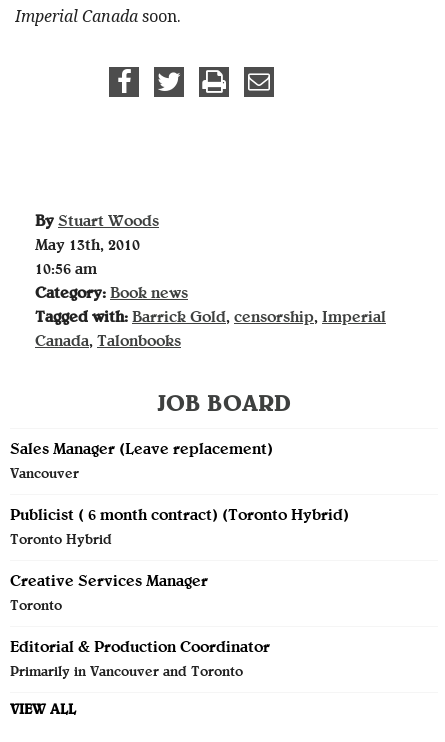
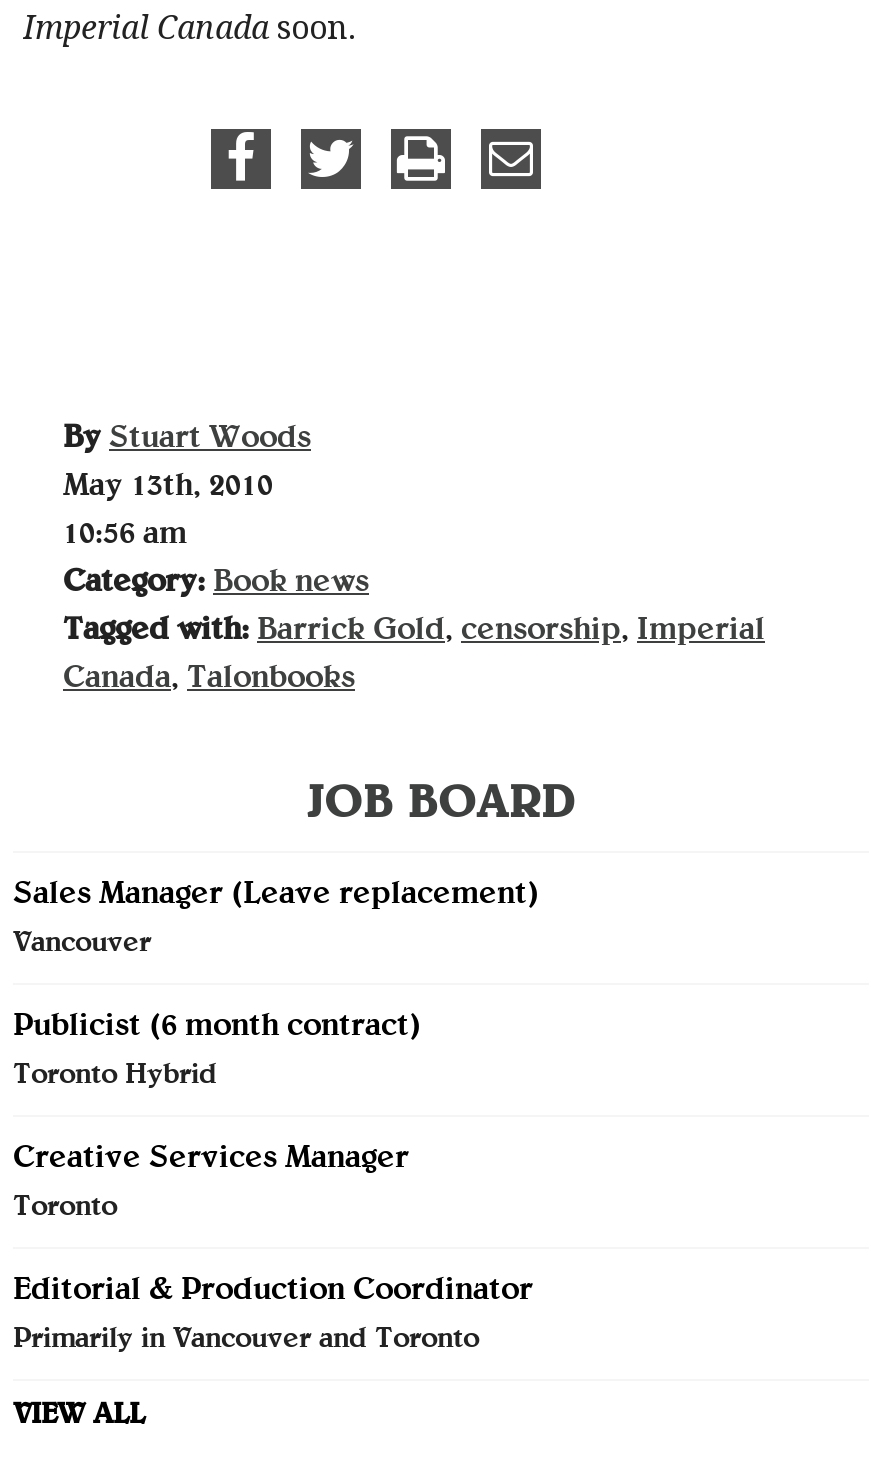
- Publicist ( 6 month contract) (Toronto Hybrid)
+ Publicist (6 month contract)
